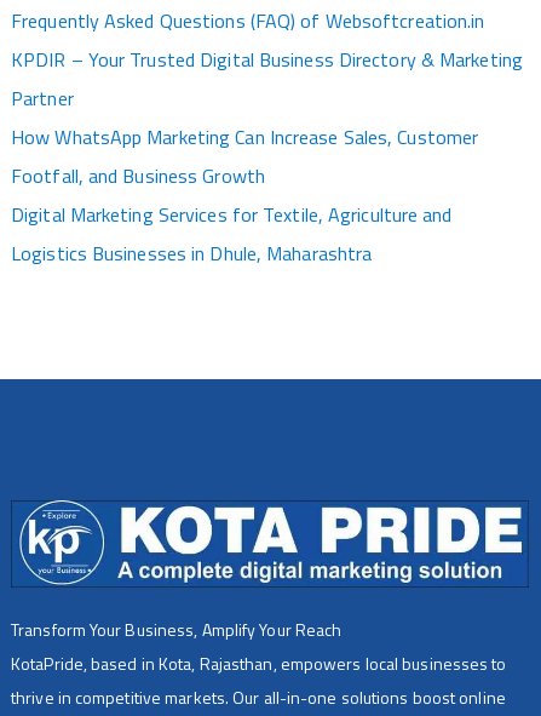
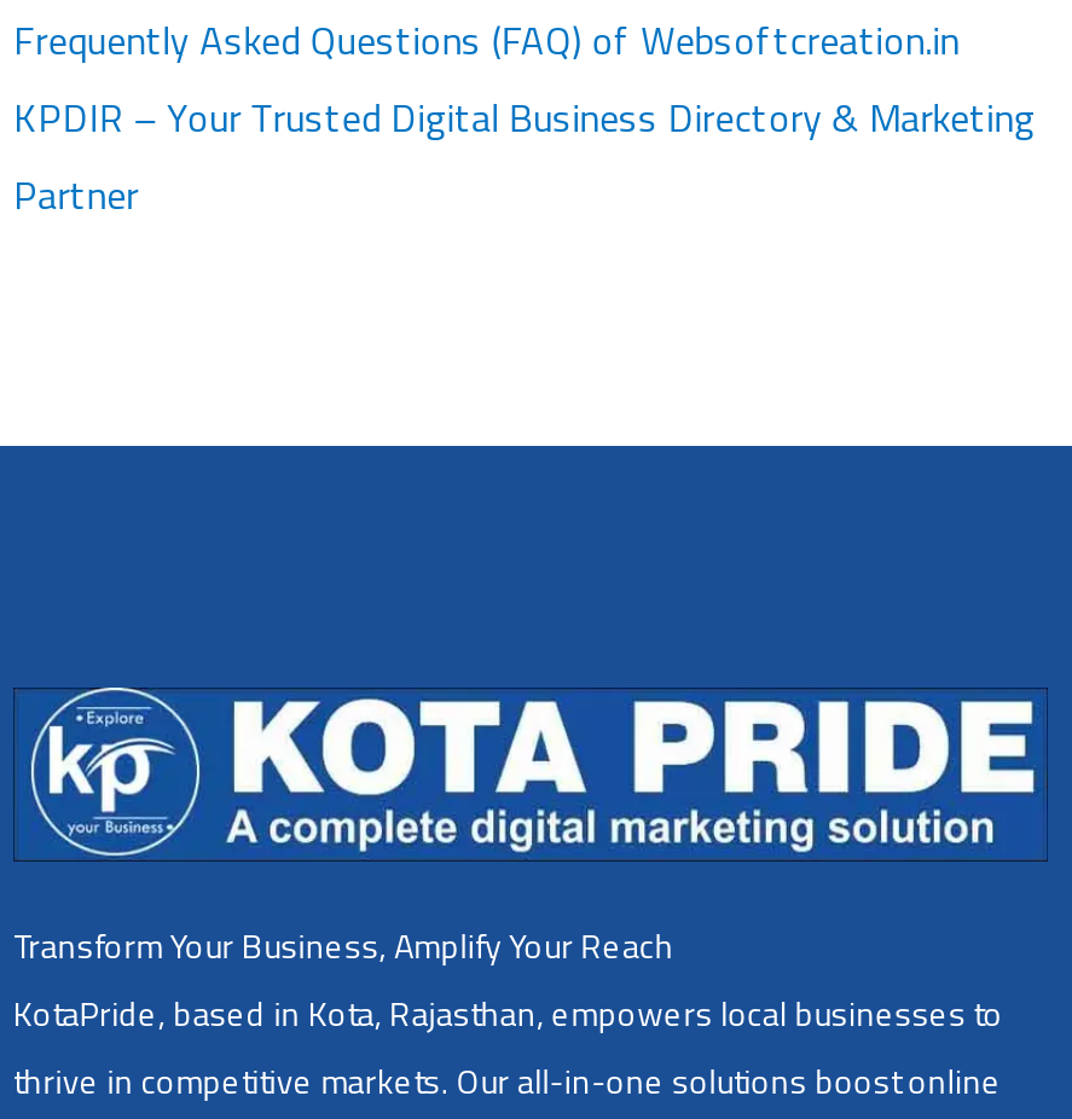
- How WhatsApp Marketing Can Increase Sales, Customer
- Footfall, and Business Growth
- Digital Marketing Services for Textile, Agriculture and
- Logistics Businesses in Dhule, Maharashtra
